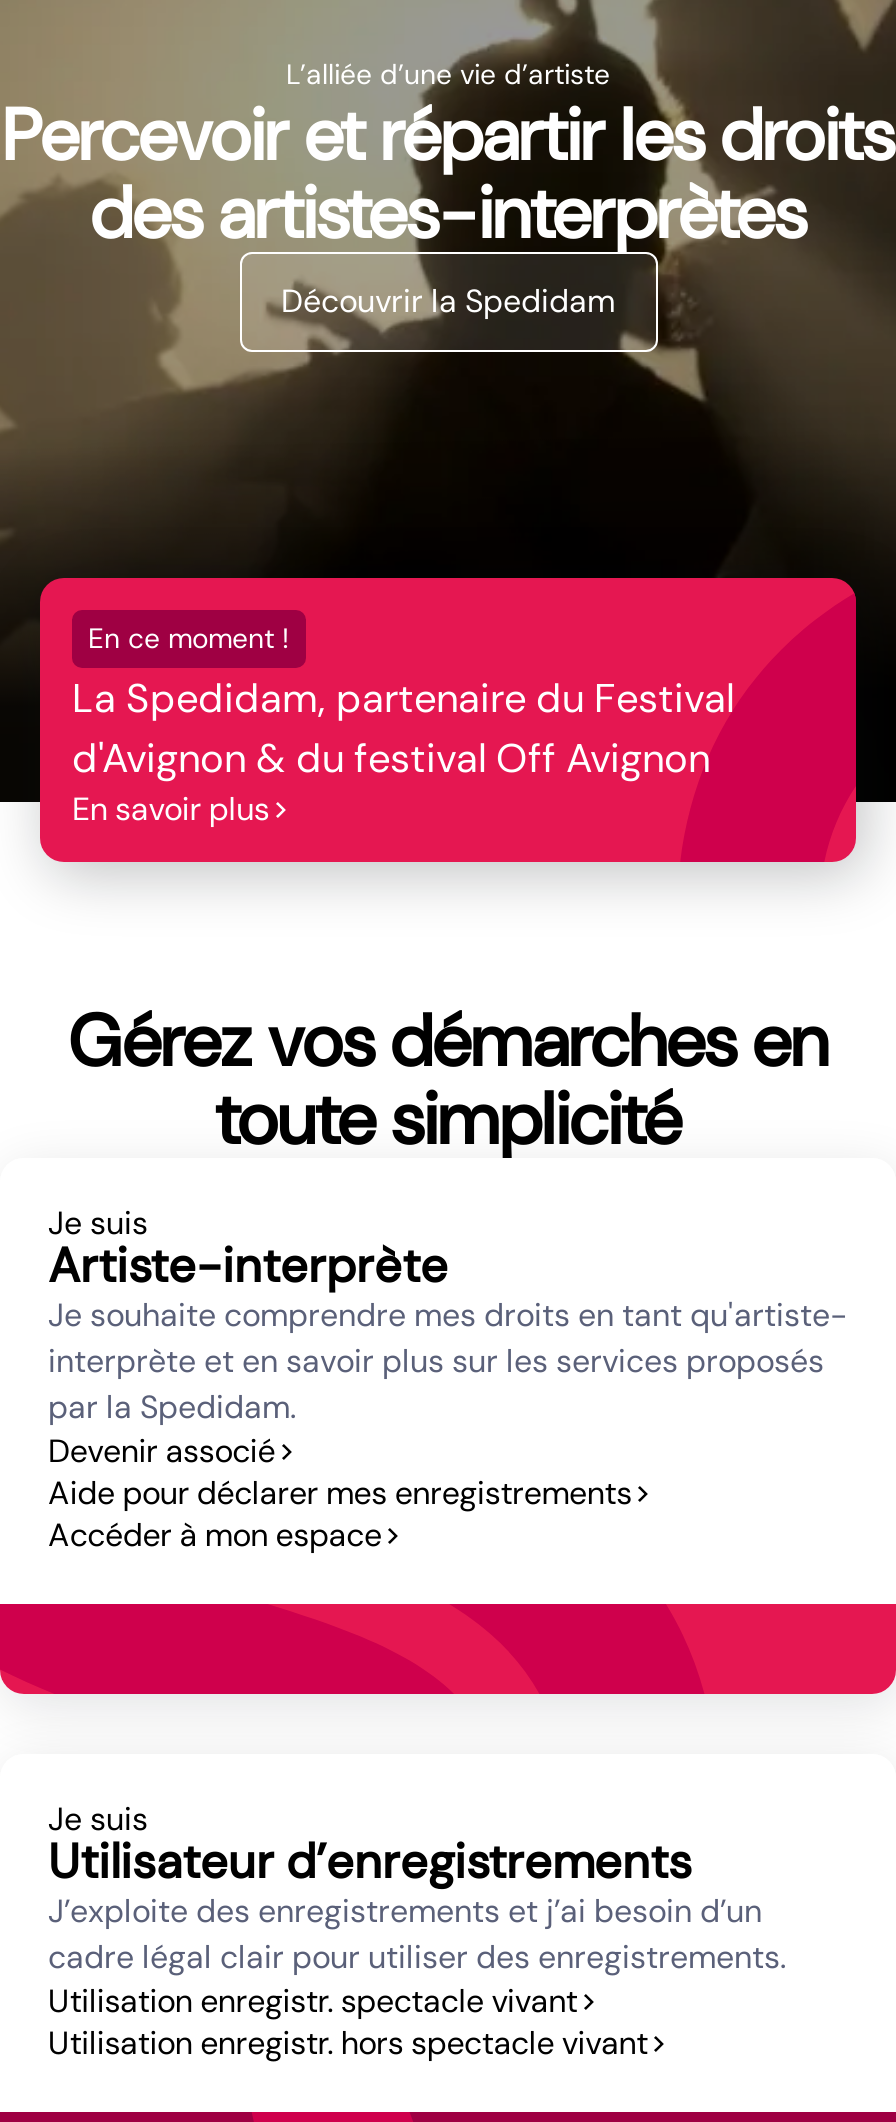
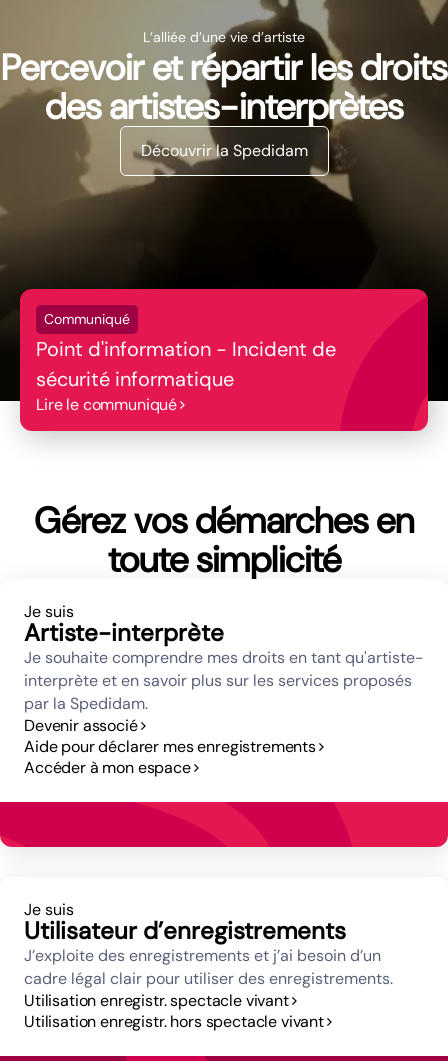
- En ce moment !
- La Spedidam, partenaire du Festival
- d'Avignon & du festival Off Avignon
- En savoir plus
+ Communiqué
+ Point d'information - Incident de
+ sécurité informatique
+ Lire le communiqué
